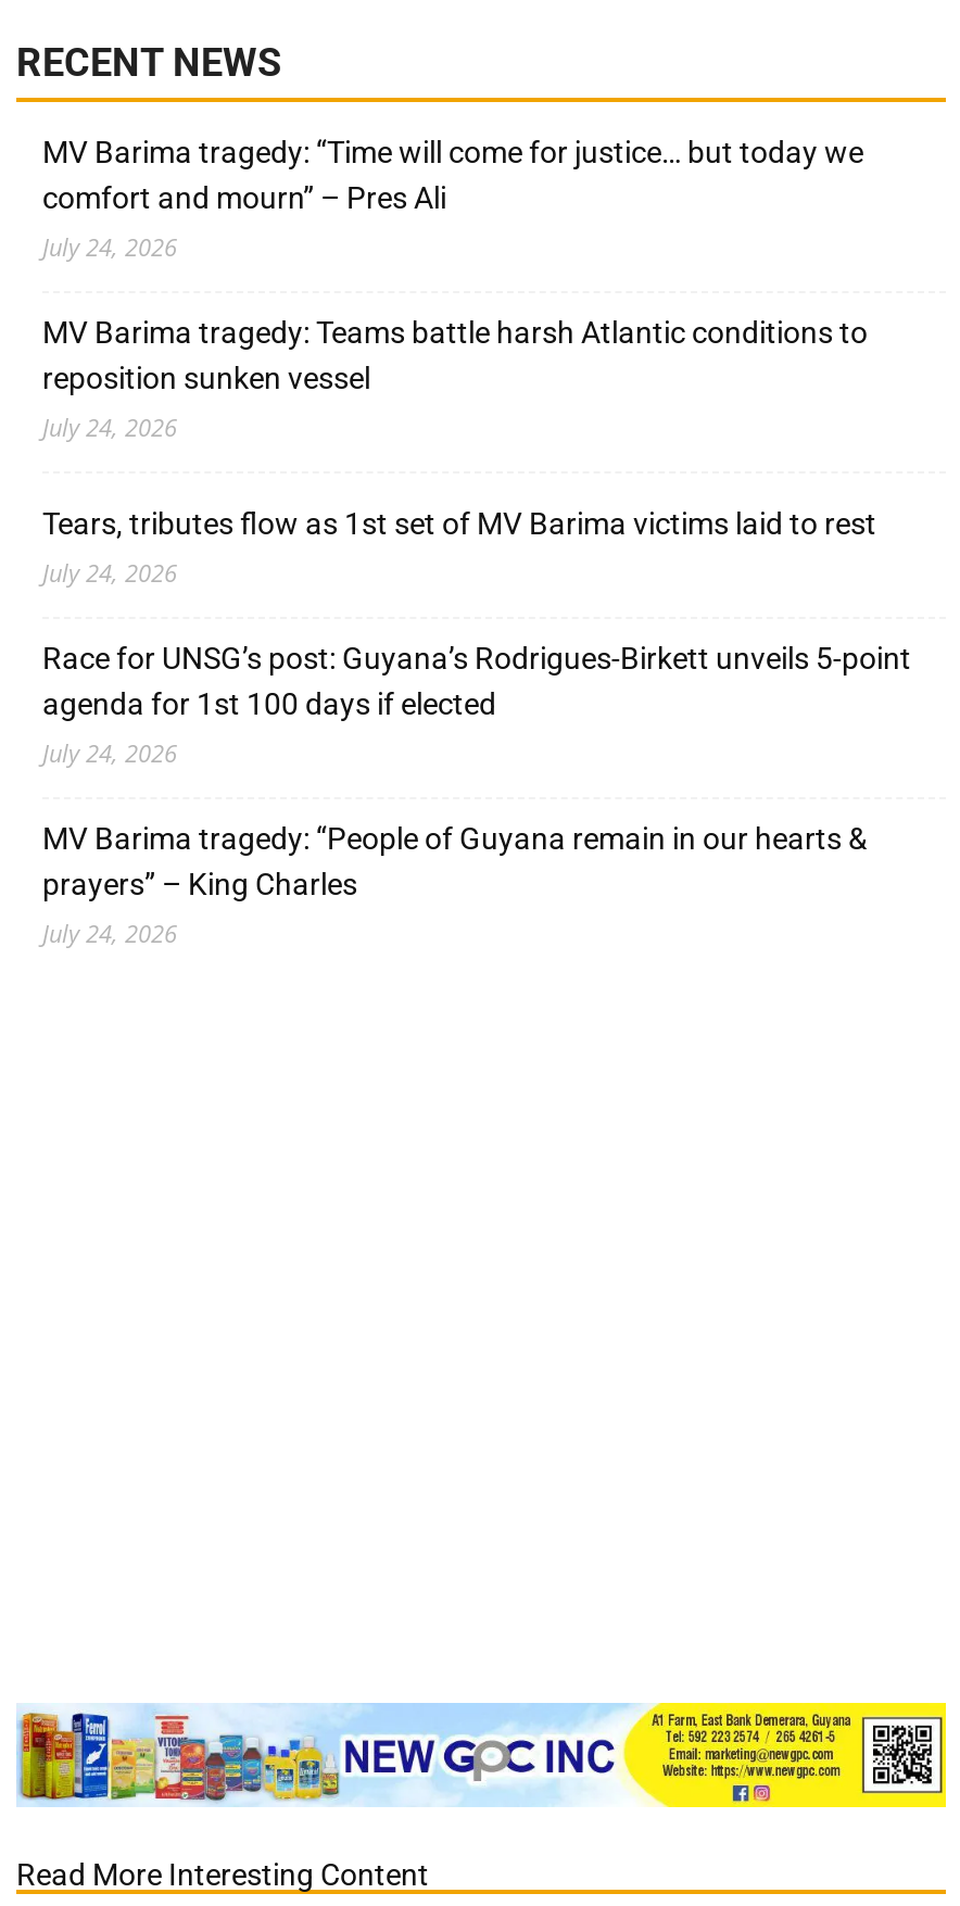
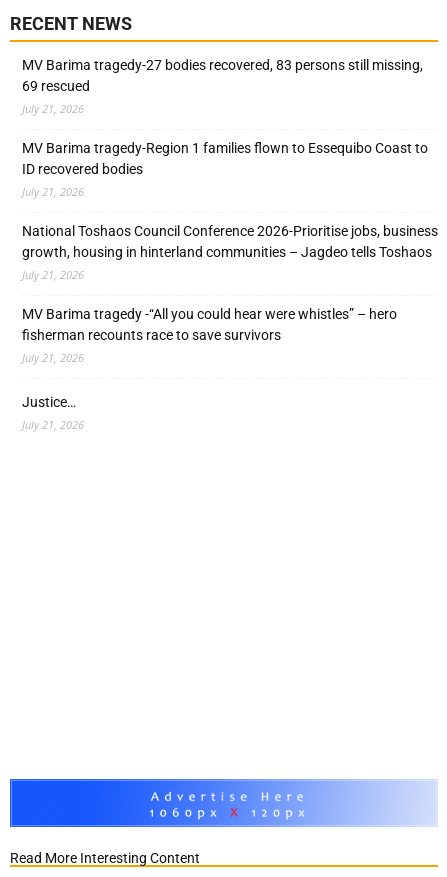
- MV Barima tragedy: “Time will come for justice… but today we
- comfort and mourn” – Pres Ali
- July 24, 2026
+ MV Barima tragedy-27 bodies recovered, 83 persons still missing,
+ 69 rescued
+ July 21, 2026

- MV Barima tragedy: Teams battle harsh Atlantic conditions to
- reposition sunken vessel
- July 24, 2026
+ MV Barima tragedy-Region 1 families flown to Essequibo Coast to
+ ID recovered bodies
+ July 21, 2026

- Tears, tributes flow as 1st set of MV Barima victims laid to rest
- July 24, 2026
+ National Toshaos Council Conference 2026-Prioritise jobs, business
+ growth, housing in hinterland communities – Jagdeo tells Toshaos
+ July 21, 2026

- Race for UNSG’s post: Guyana’s Rodrigues-Birkett unveils 5-point
- agenda for 1st 100 days if elected
- July 24, 2026
+ MV Barima tragedy -“All you could hear were whistles” – hero
+ fisherman recounts race to save survivors
+ July 21, 2026

- MV Barima tragedy: “People of Guyana remain in our hearts &
- prayers” – King Charles
- July 24, 2026
+ Justice…
+ July 21, 2026

- [image]
+ [image]
